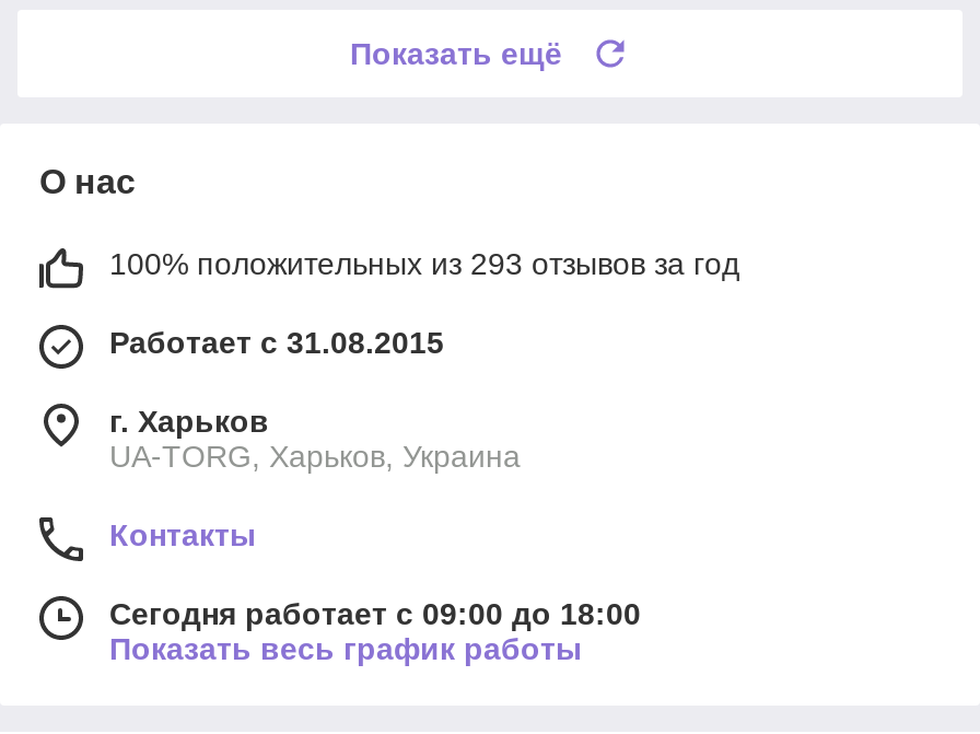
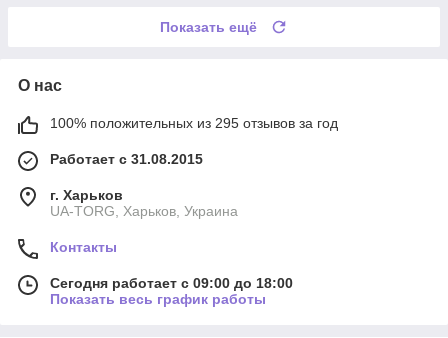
- 100% положительных из 293 отзывов за год
+ 100% положительных из 295 отзывов за год
